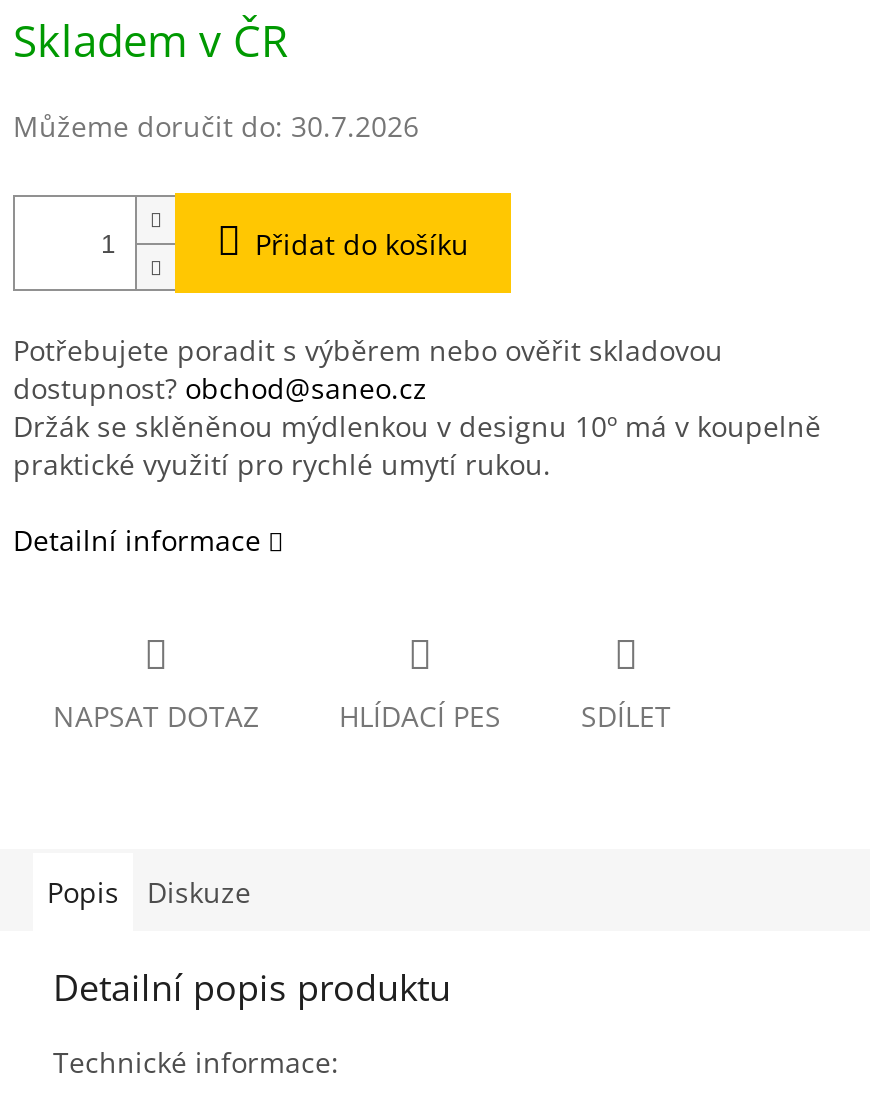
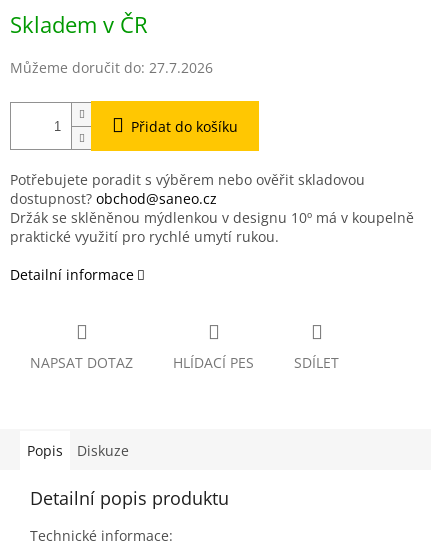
- Můžeme doručit do: 30.7.2026
+ Můžeme doručit do: 27.7.2026
